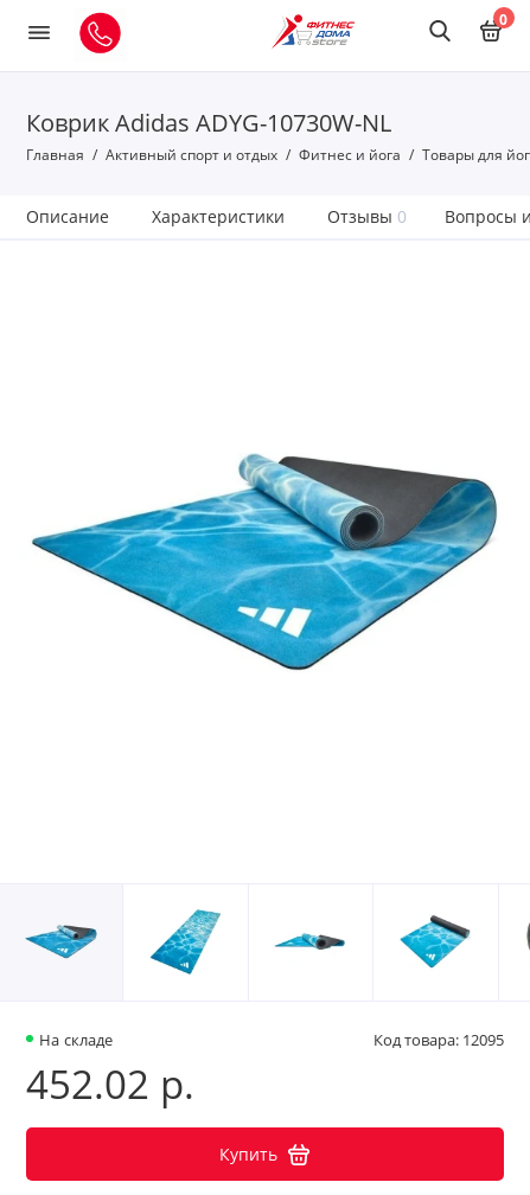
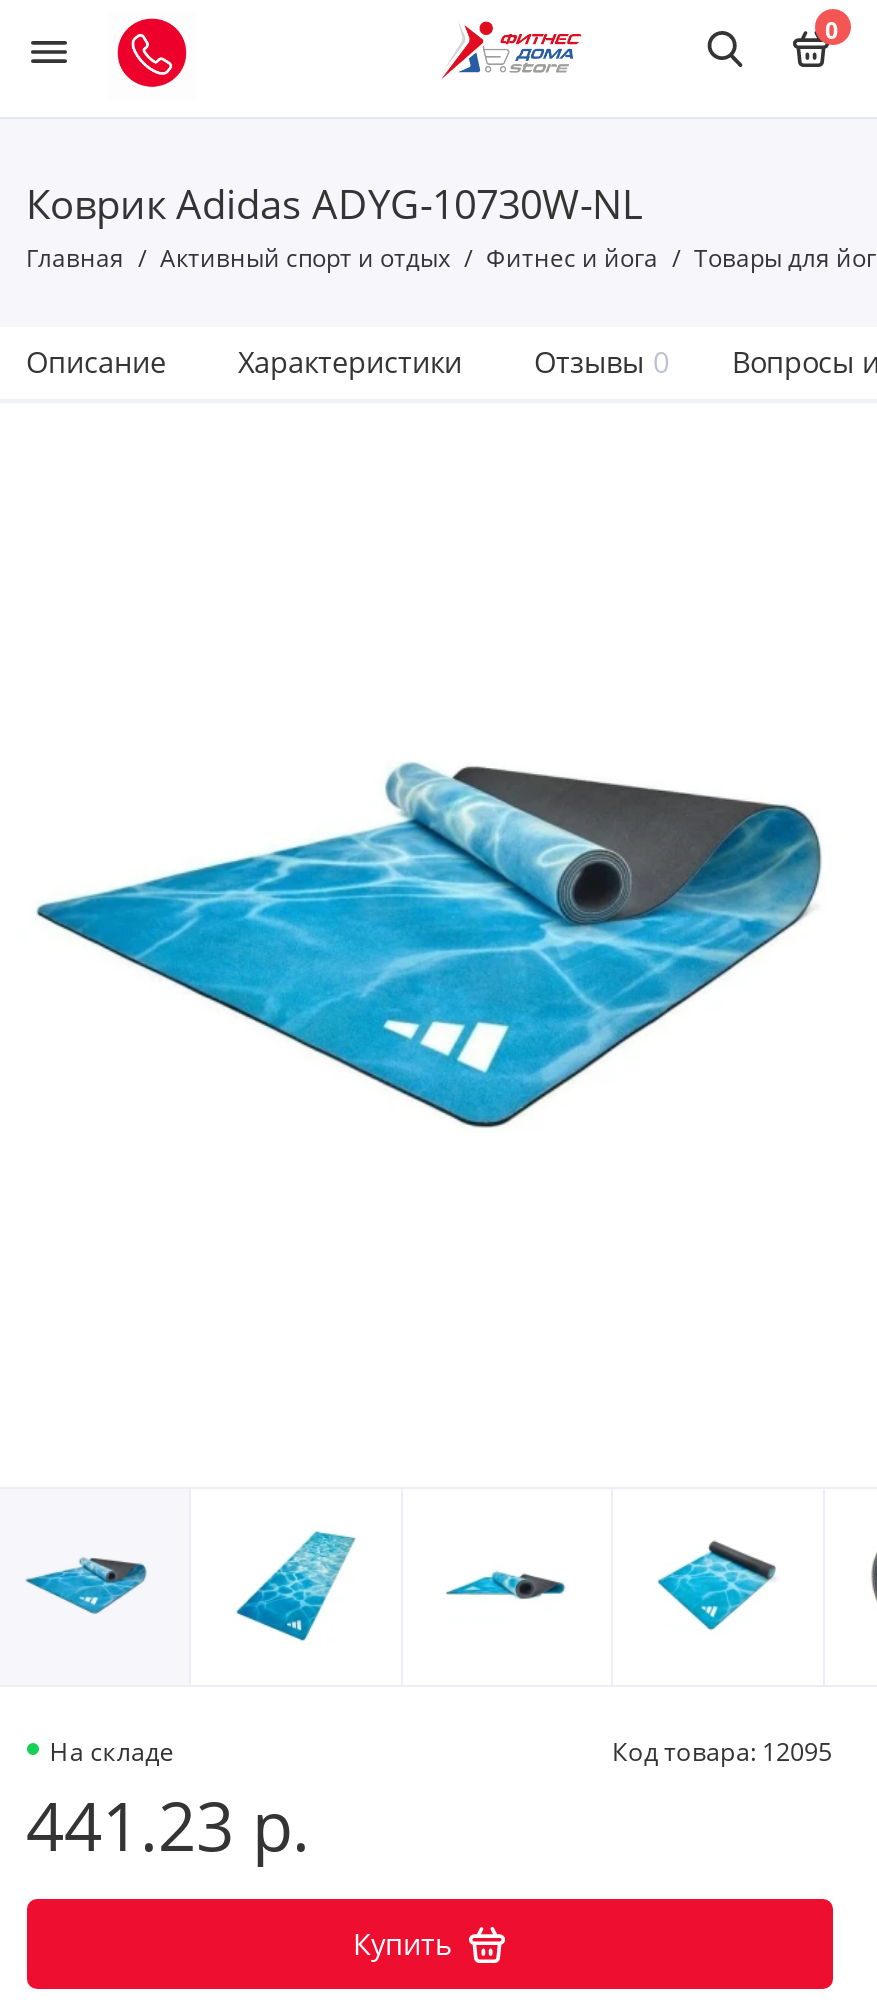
- 452.02 р.
+ 441.23 р.
